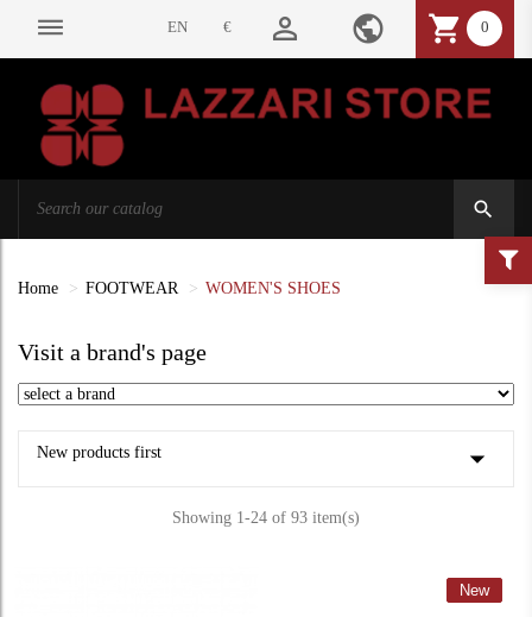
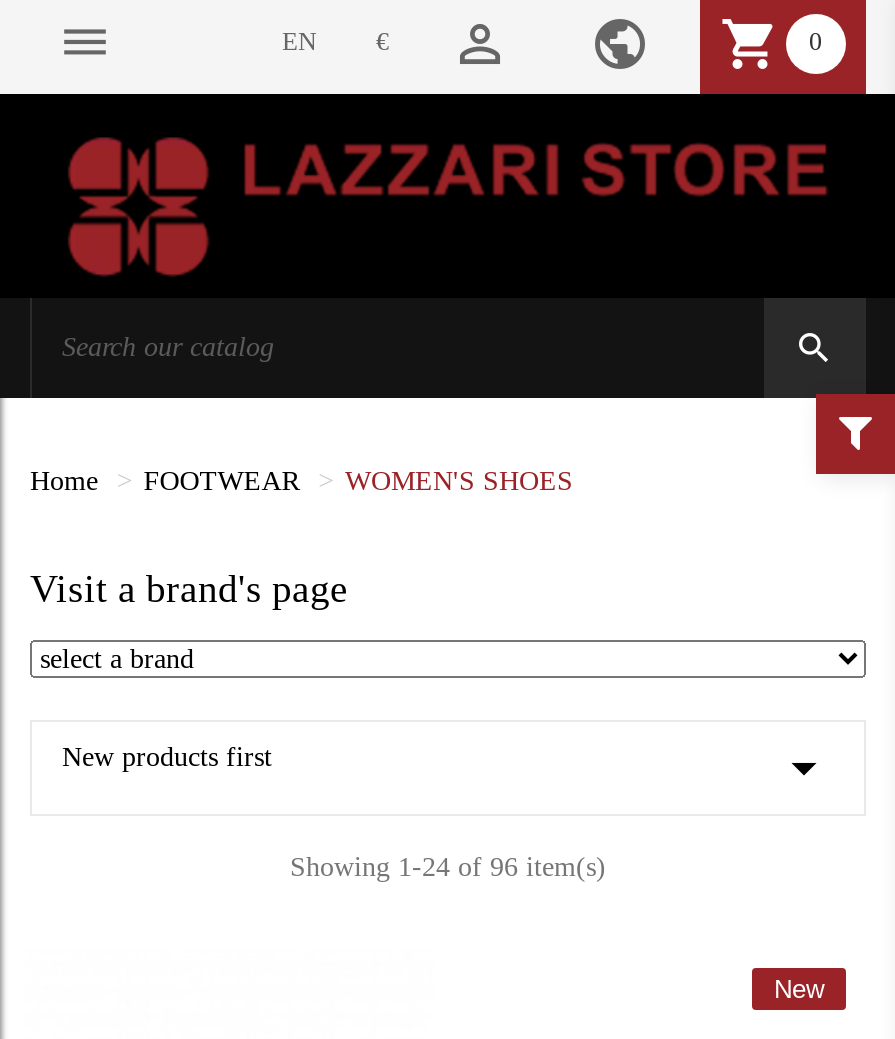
- Showing 1-24 of 93 item(s)
+ Showing 1-24 of 96 item(s)
